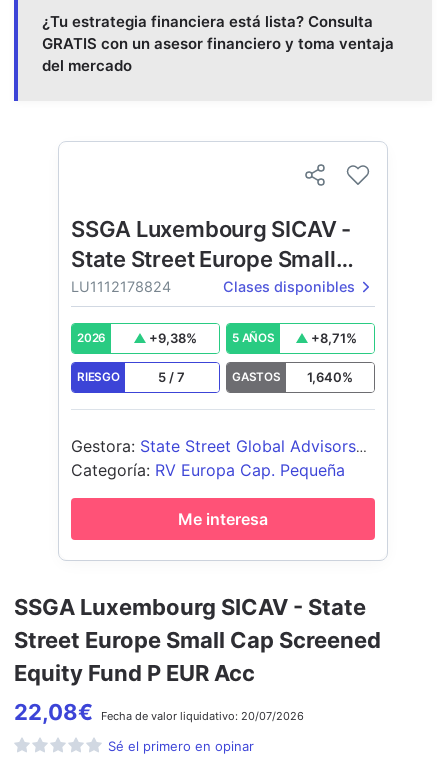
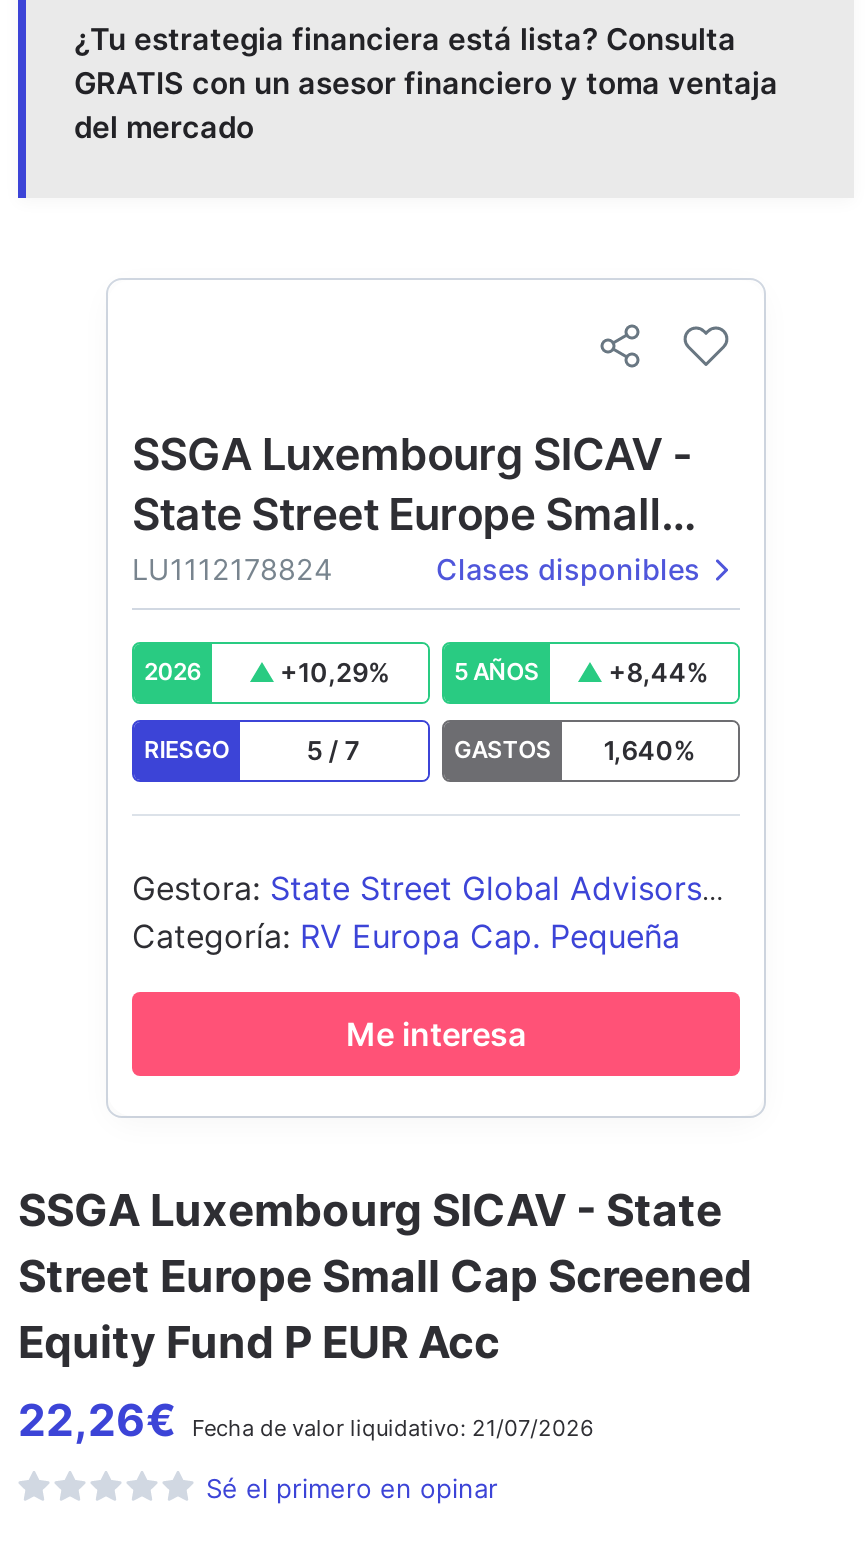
- +9,38%
+ +10,29%

- +8,71%
+ +8,44%

- 22,08€ Fecha devalor liquidativo: 20/07/2026
+ 22,26€ Fecha devalor liquidativo: 21/07/2026
